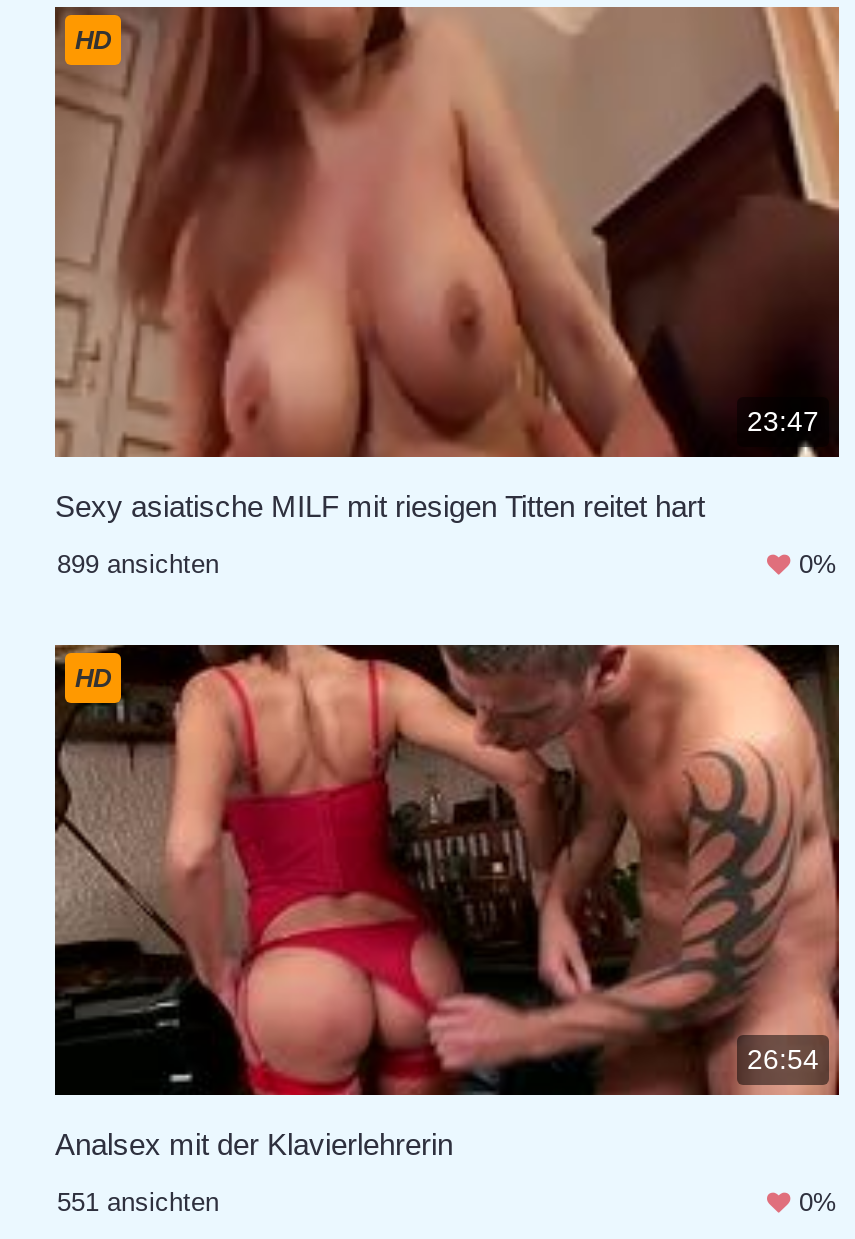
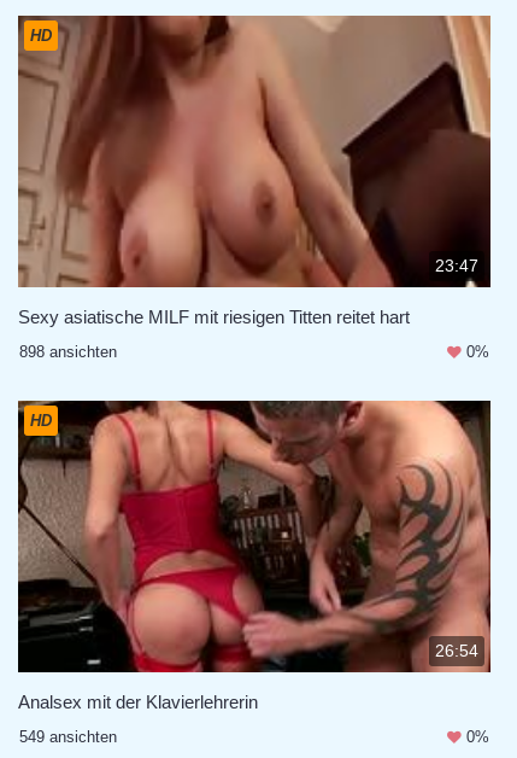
- 899 ansichten
+ 898 ansichten

- 551 ansichten
+ 549 ansichten
